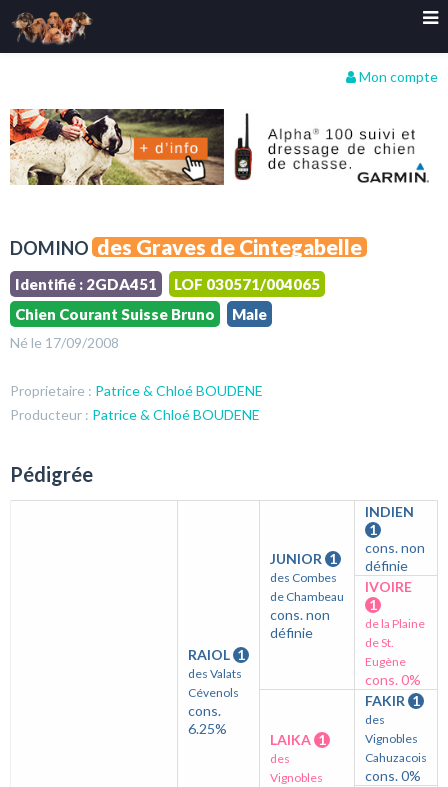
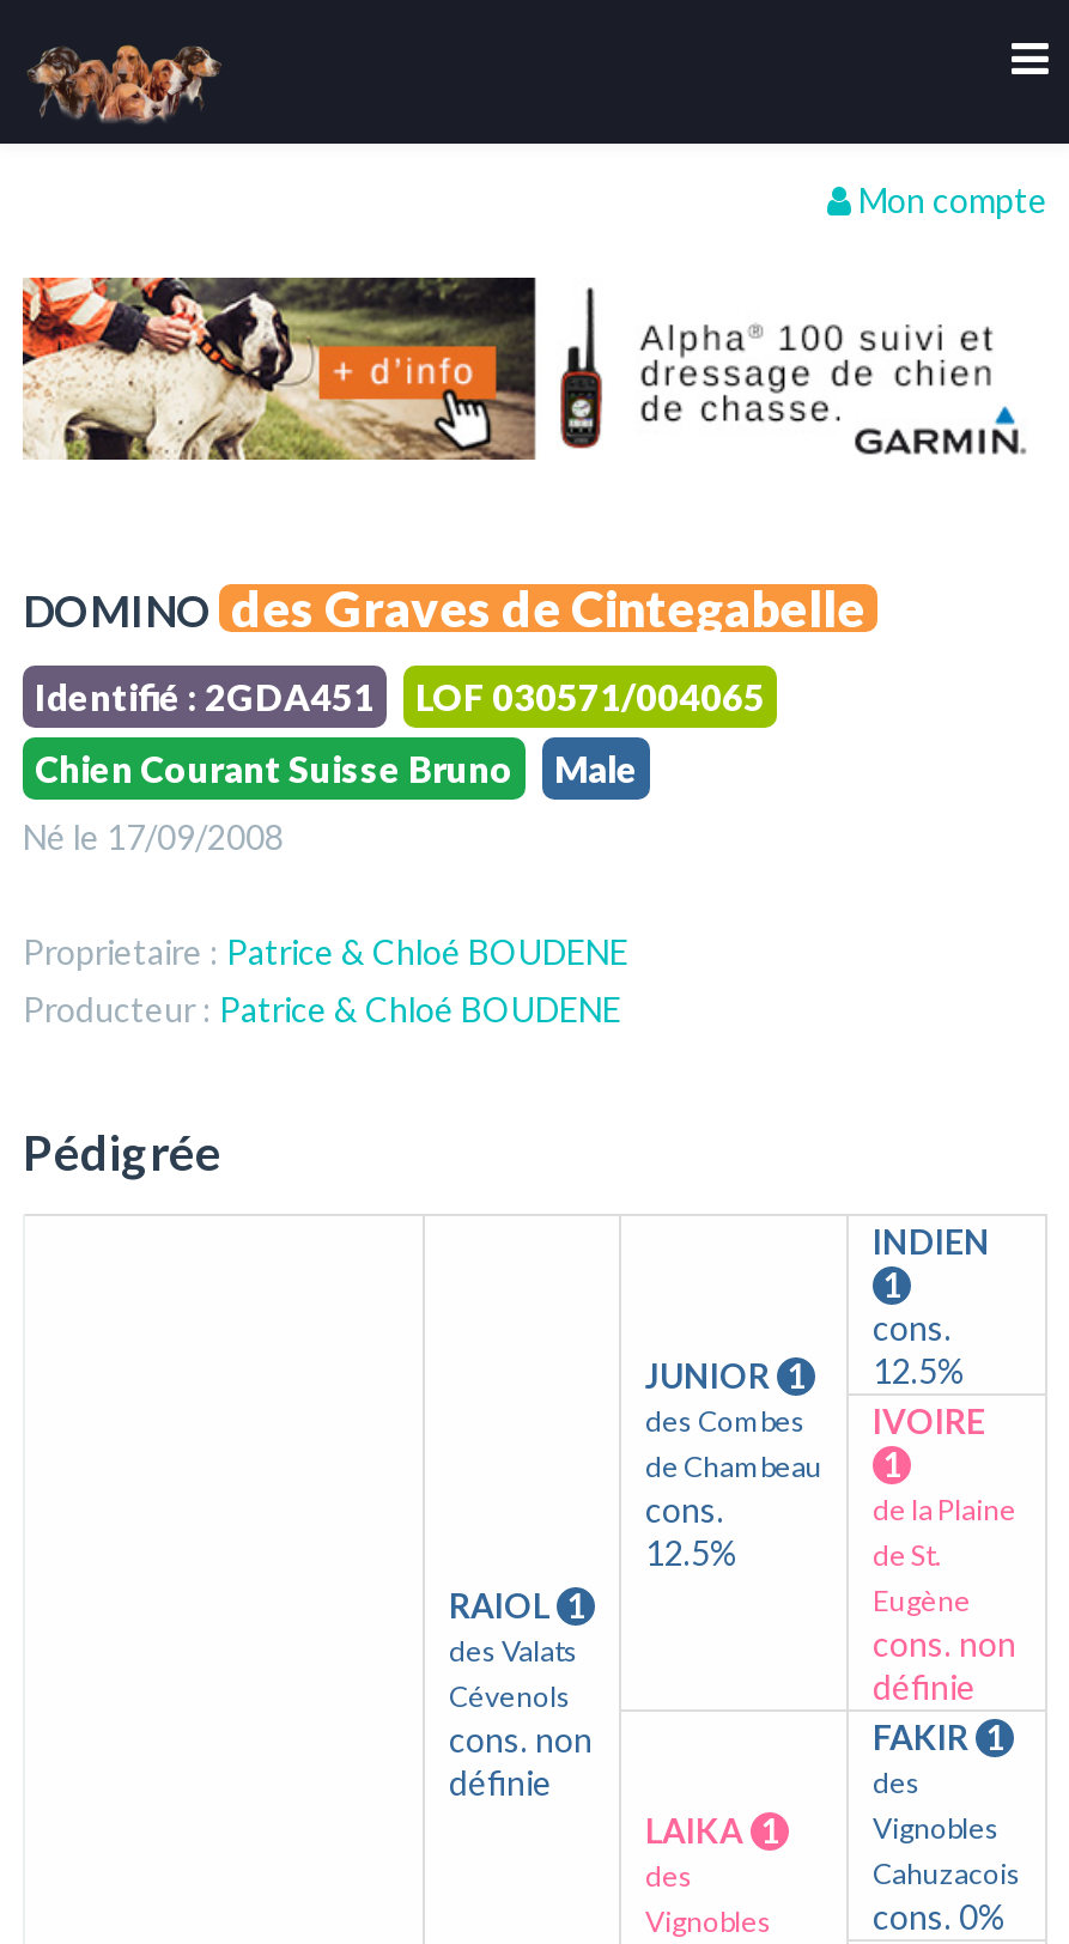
- cons. non
- définie
+ cons.
+ 12.5%

- cons. non
- définie
+ cons.
+ 12.5%

- cons. 0%
+ cons. non
+ définie

- cons.
- 6.25%
+ cons. non
+ définie
